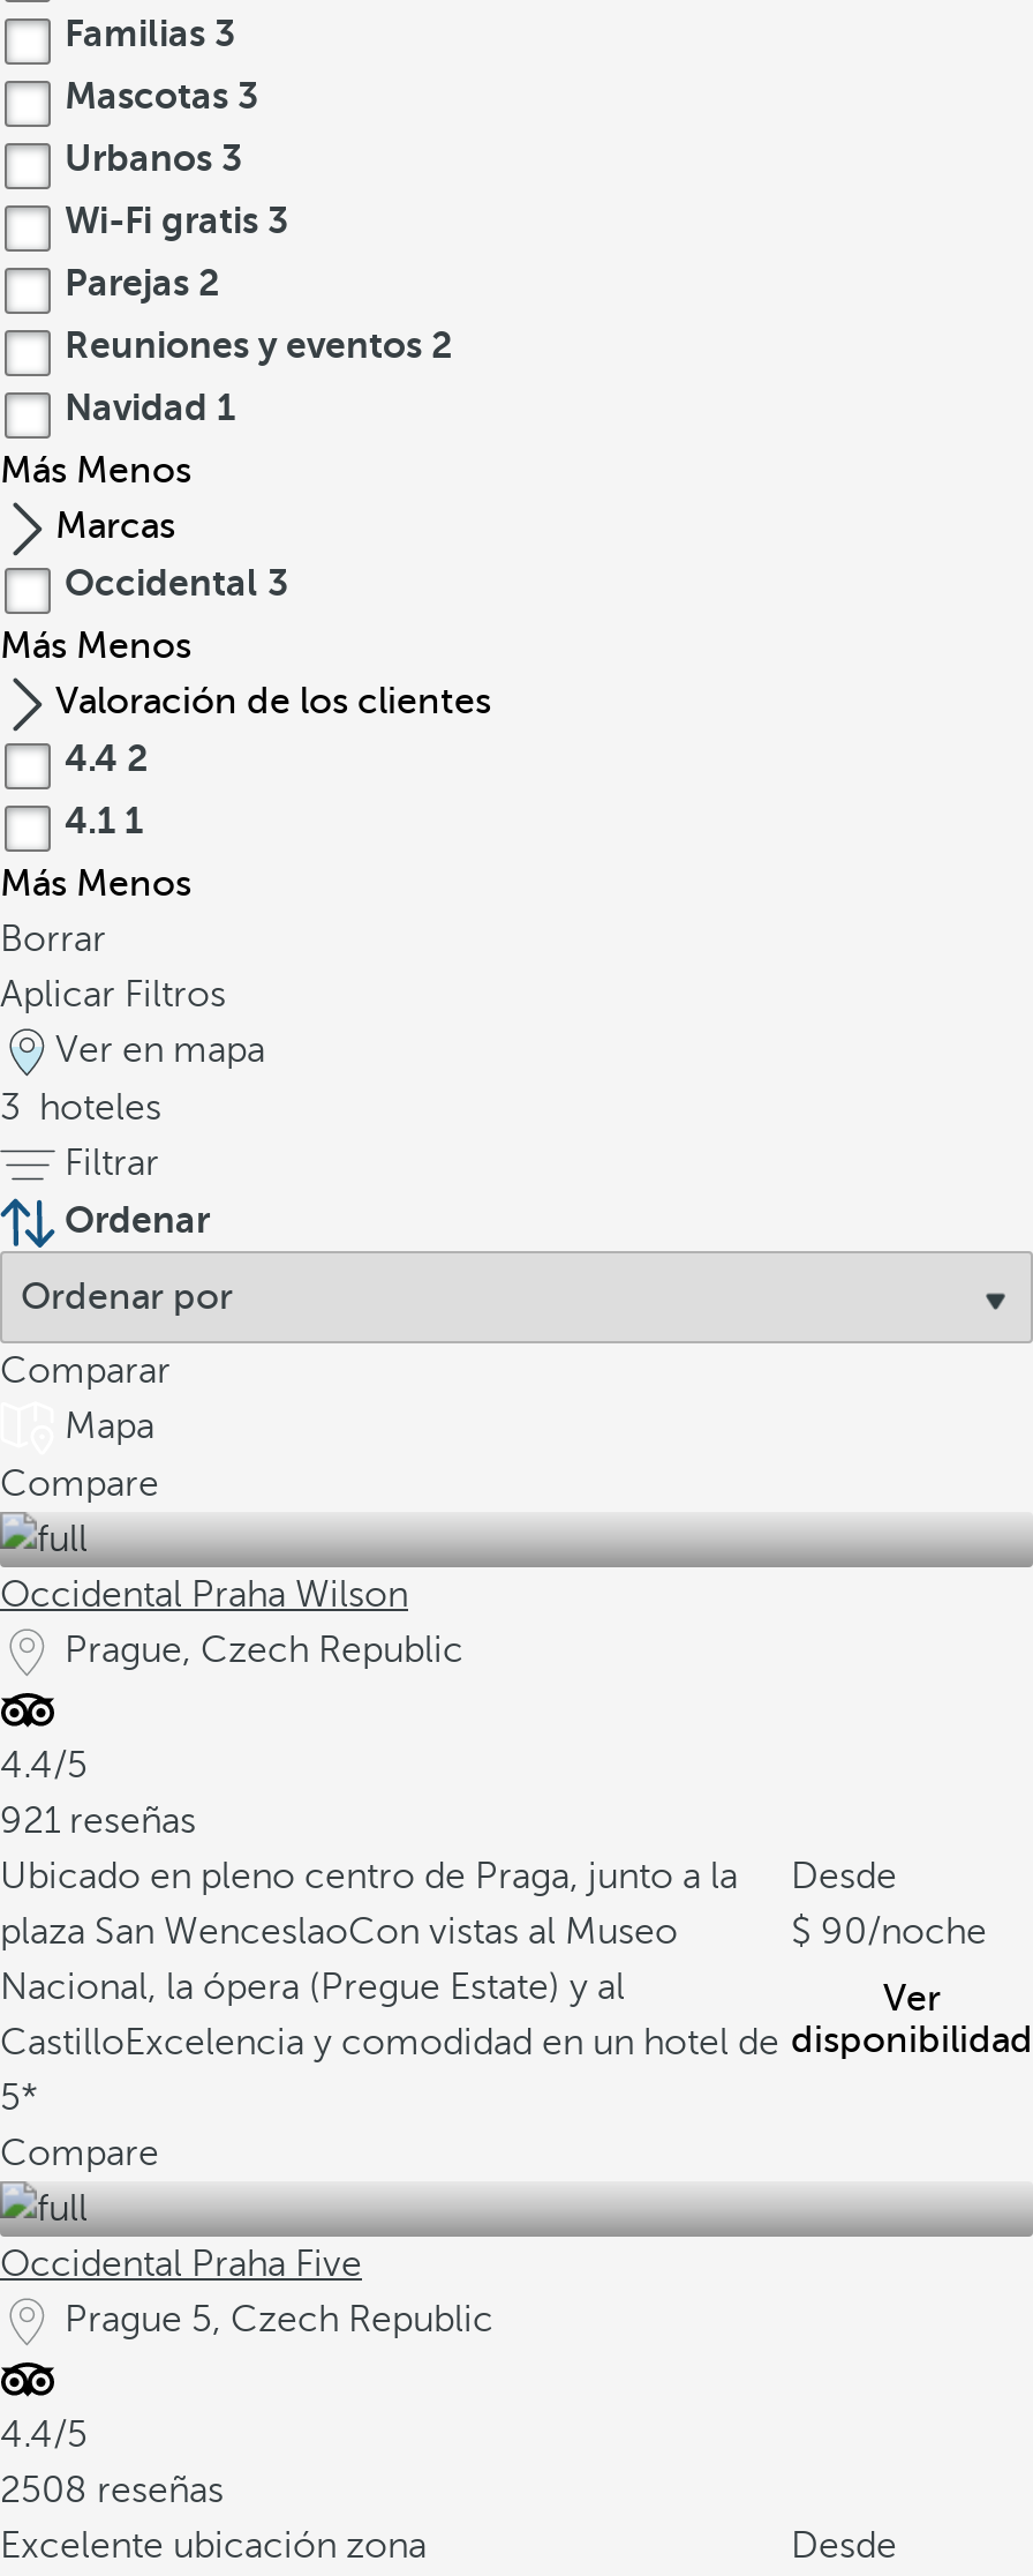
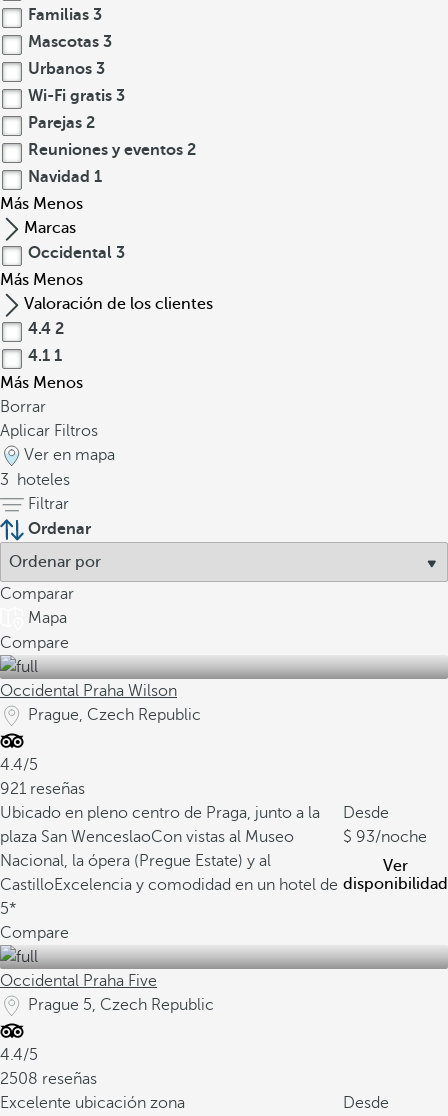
- 90/noche
+ 93/noche
